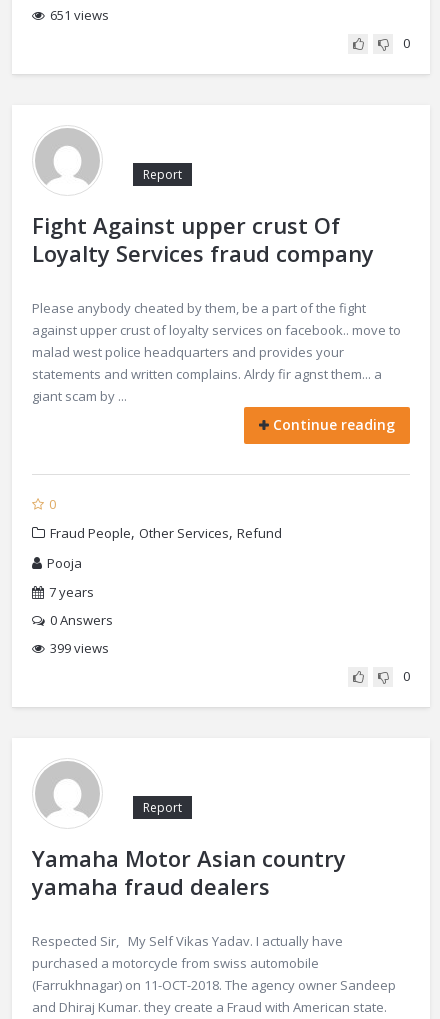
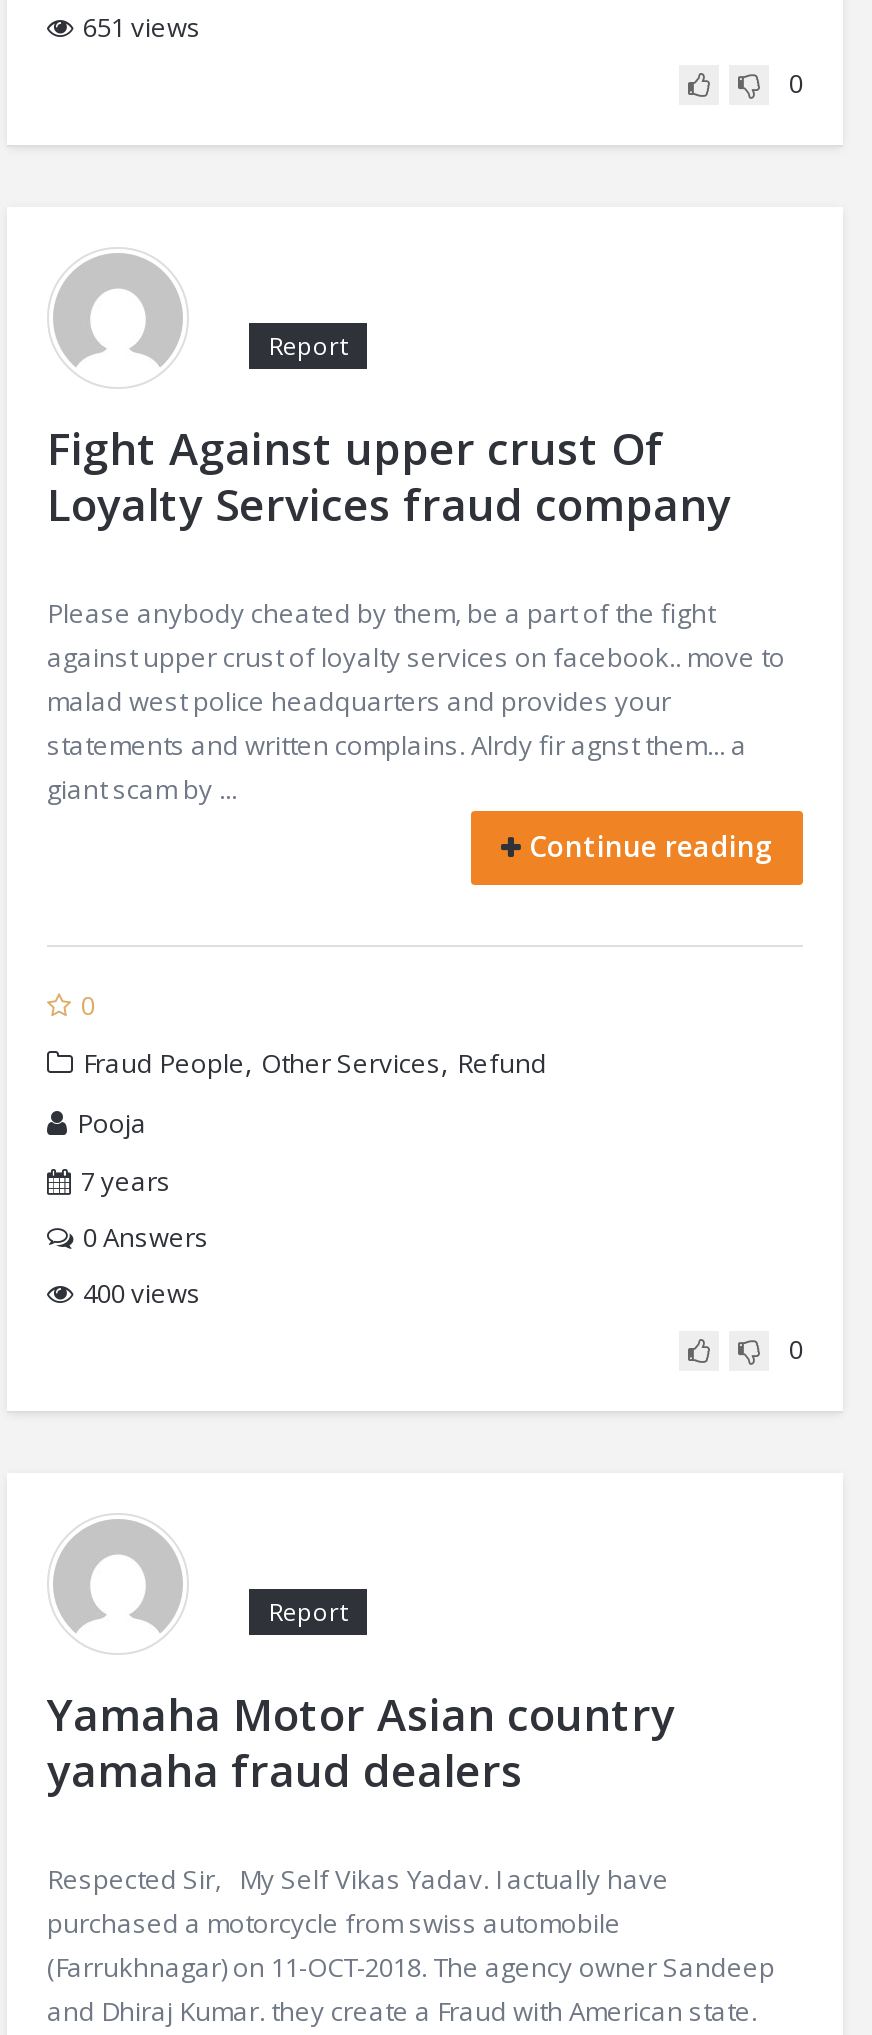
- 399 views
+ 400 views
